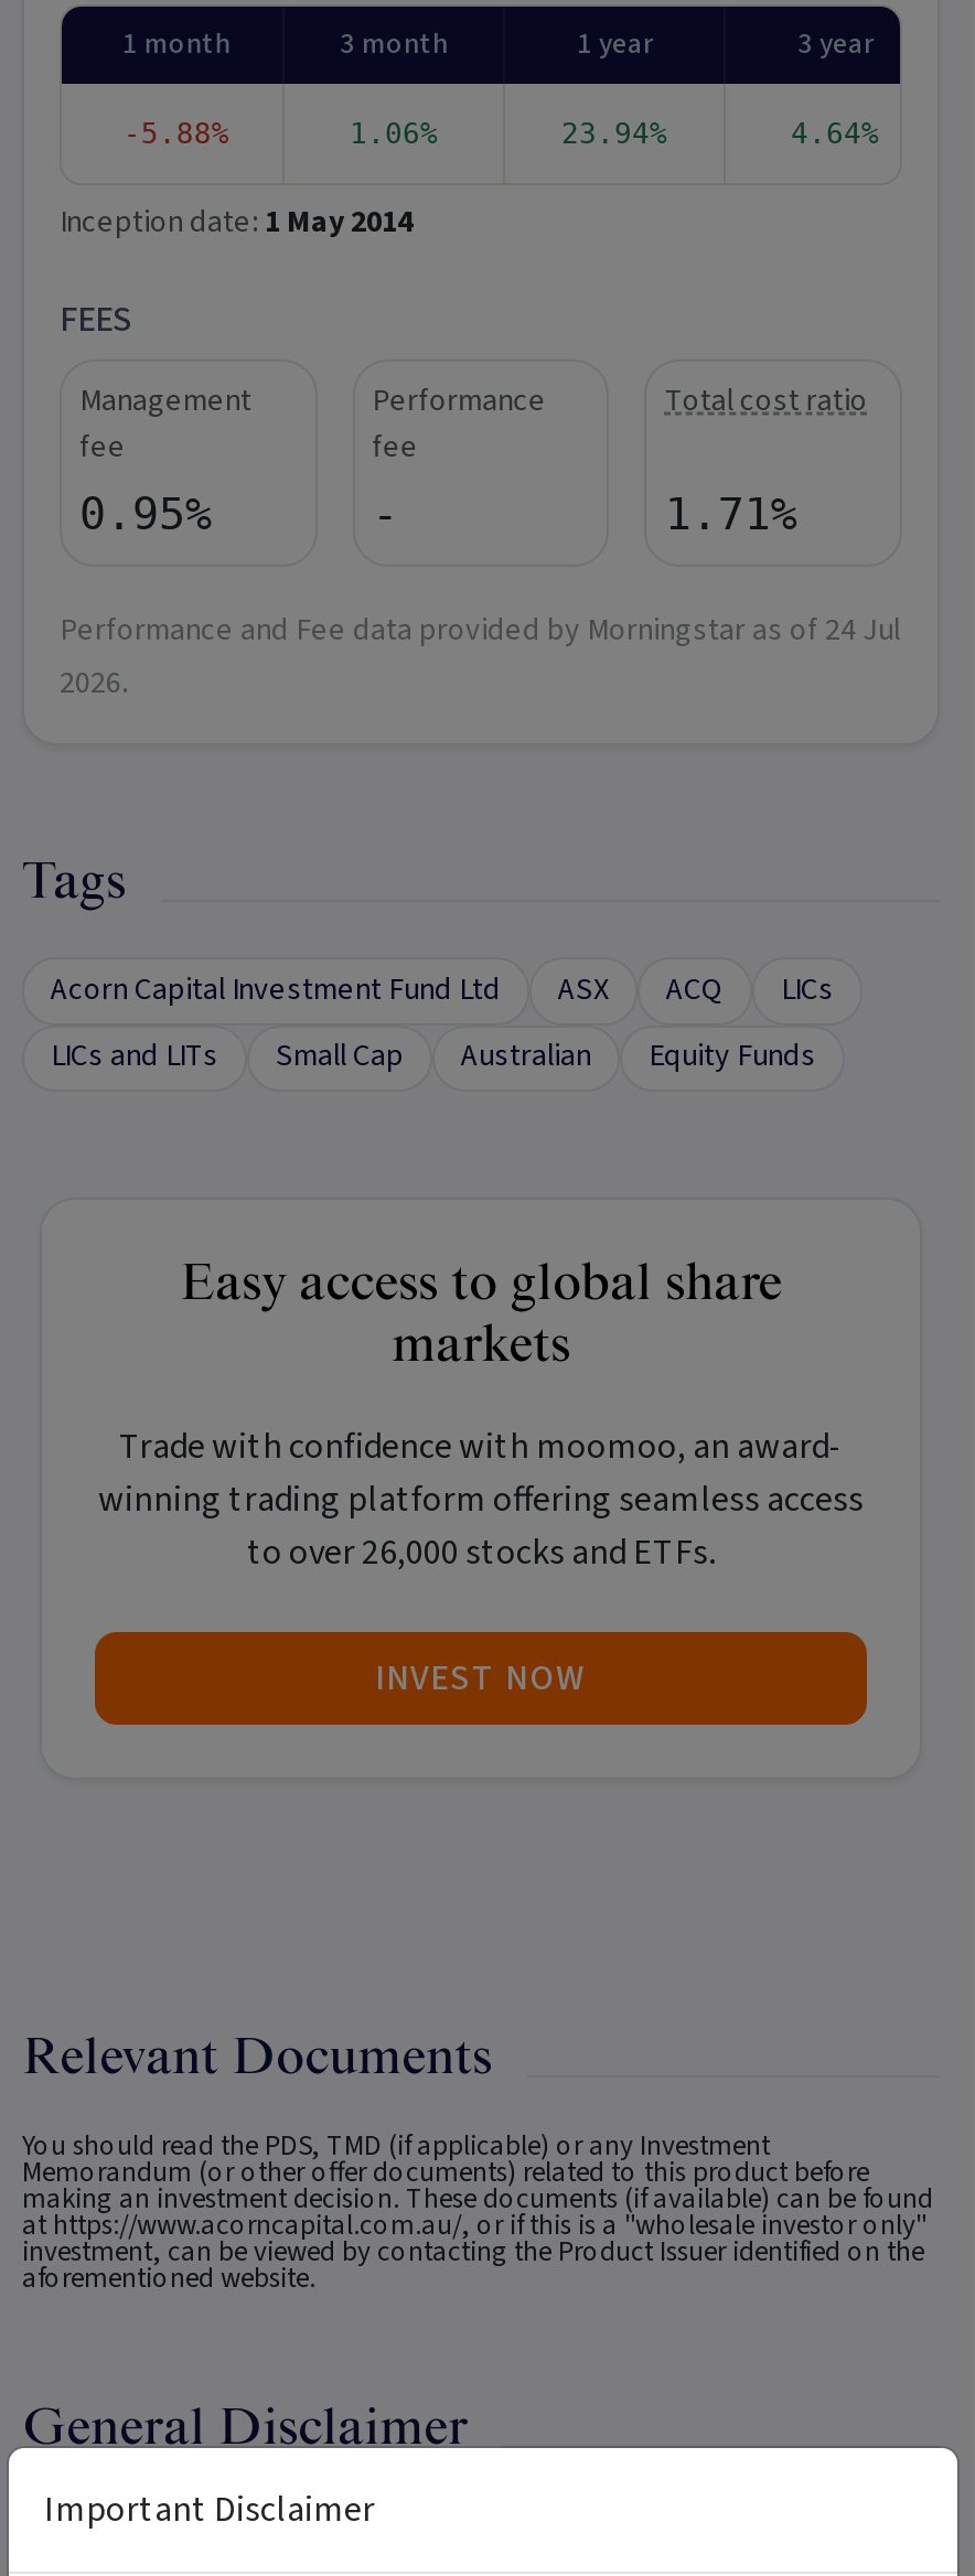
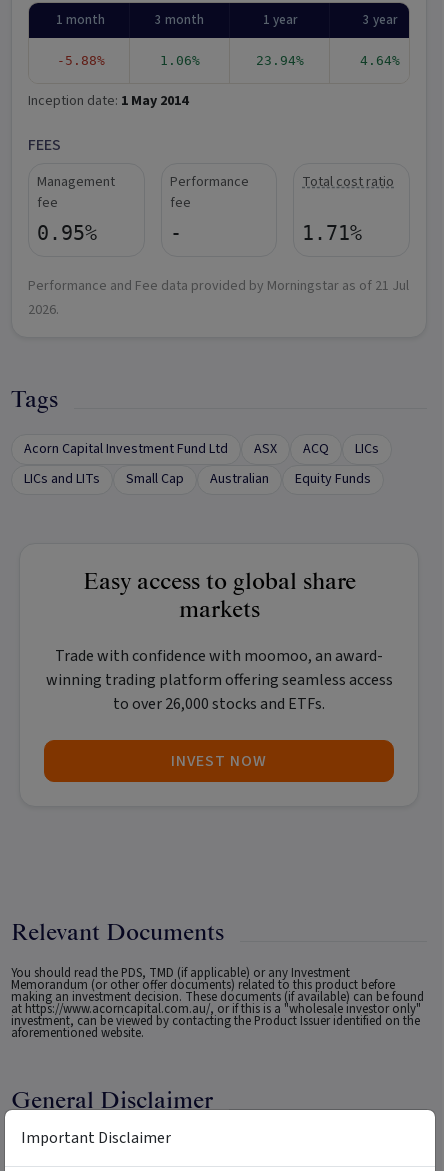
- Performance and Fee data provided by Morningstar as of 24 Jul
+ Performance and Fee data provided by Morningstar as of 21 Jul
